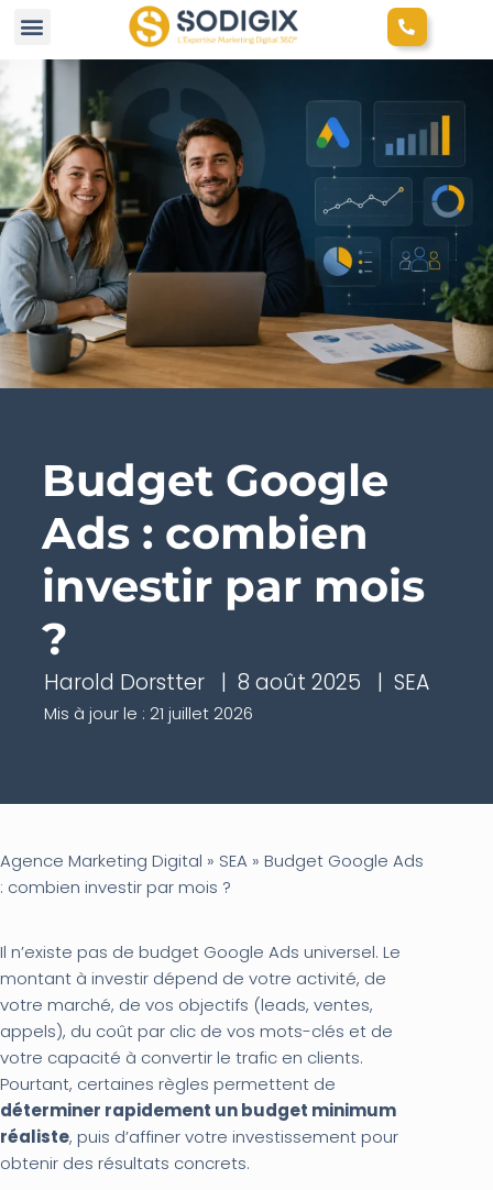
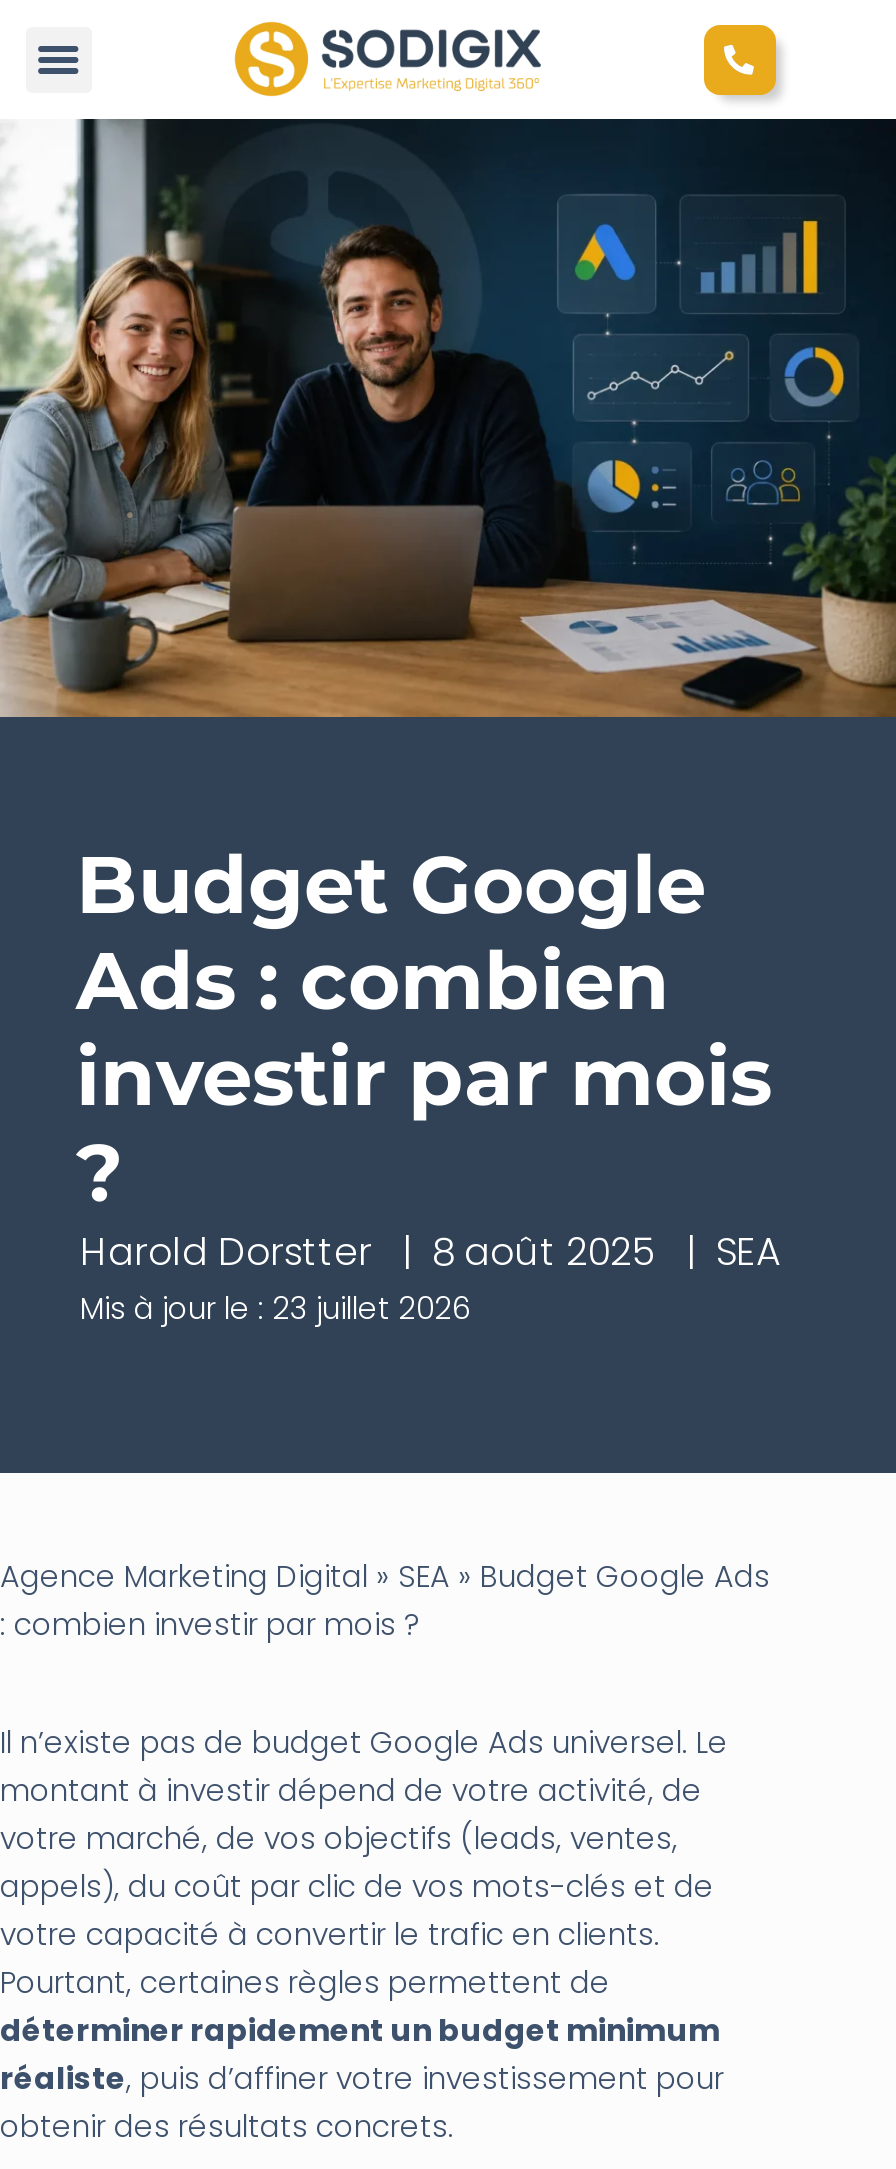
- Mis à jour le : 21 juillet 2026
+ Mis à jour le : 23 juillet 2026
